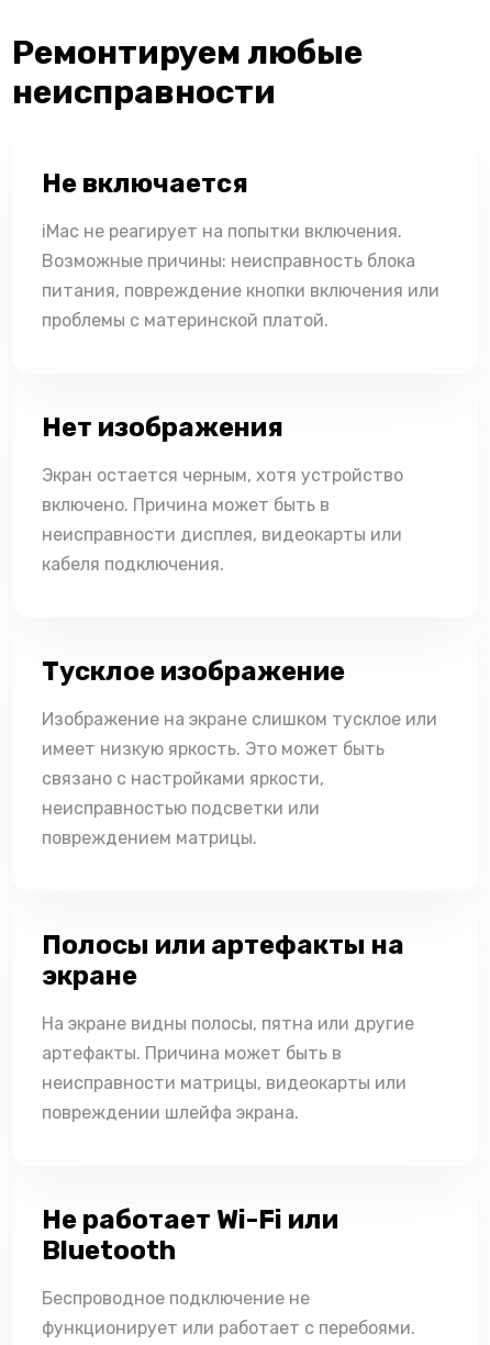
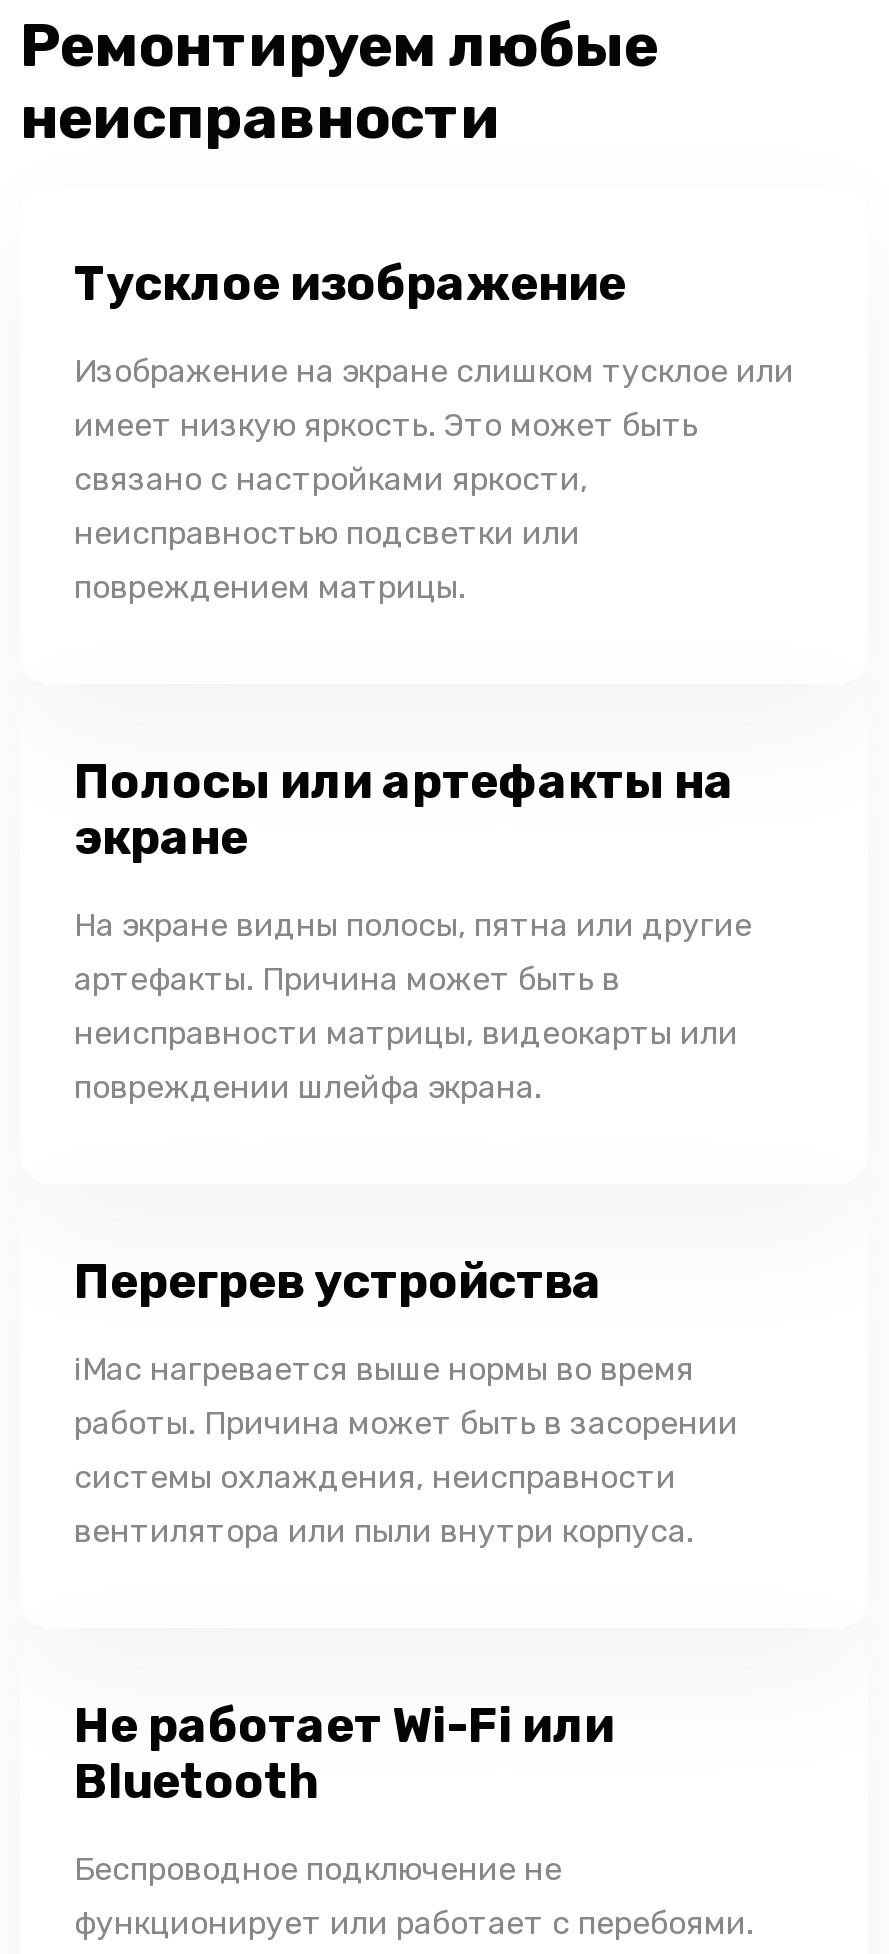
- Не включается
- iMac не реагирует на попытки включения.
- Возможные причины: неисправность блока
- питания, повреждение кнопки включения или
- проблемы с материнской платой.

- Нет изображения
- Экран остается черным, хотя устройство
- включено. Причина может быть в
- неисправности дисплея, видеокарты или
- кабеля подключения.

moved up: Тусклое изображение | Изображение на экране слишком тусклое или | имеет низкую яркость. Это может быть | ... | неисправности матрицы, видеокарты или | повреждении шлейфа экрана.

+ Перегрев устройства
+ iMac нагревается выше нормы во время
+ работы. Причина может быть в засорении
+ системы охлаждения, неисправности
+ вентилятора или пыли внутри корпуса.
